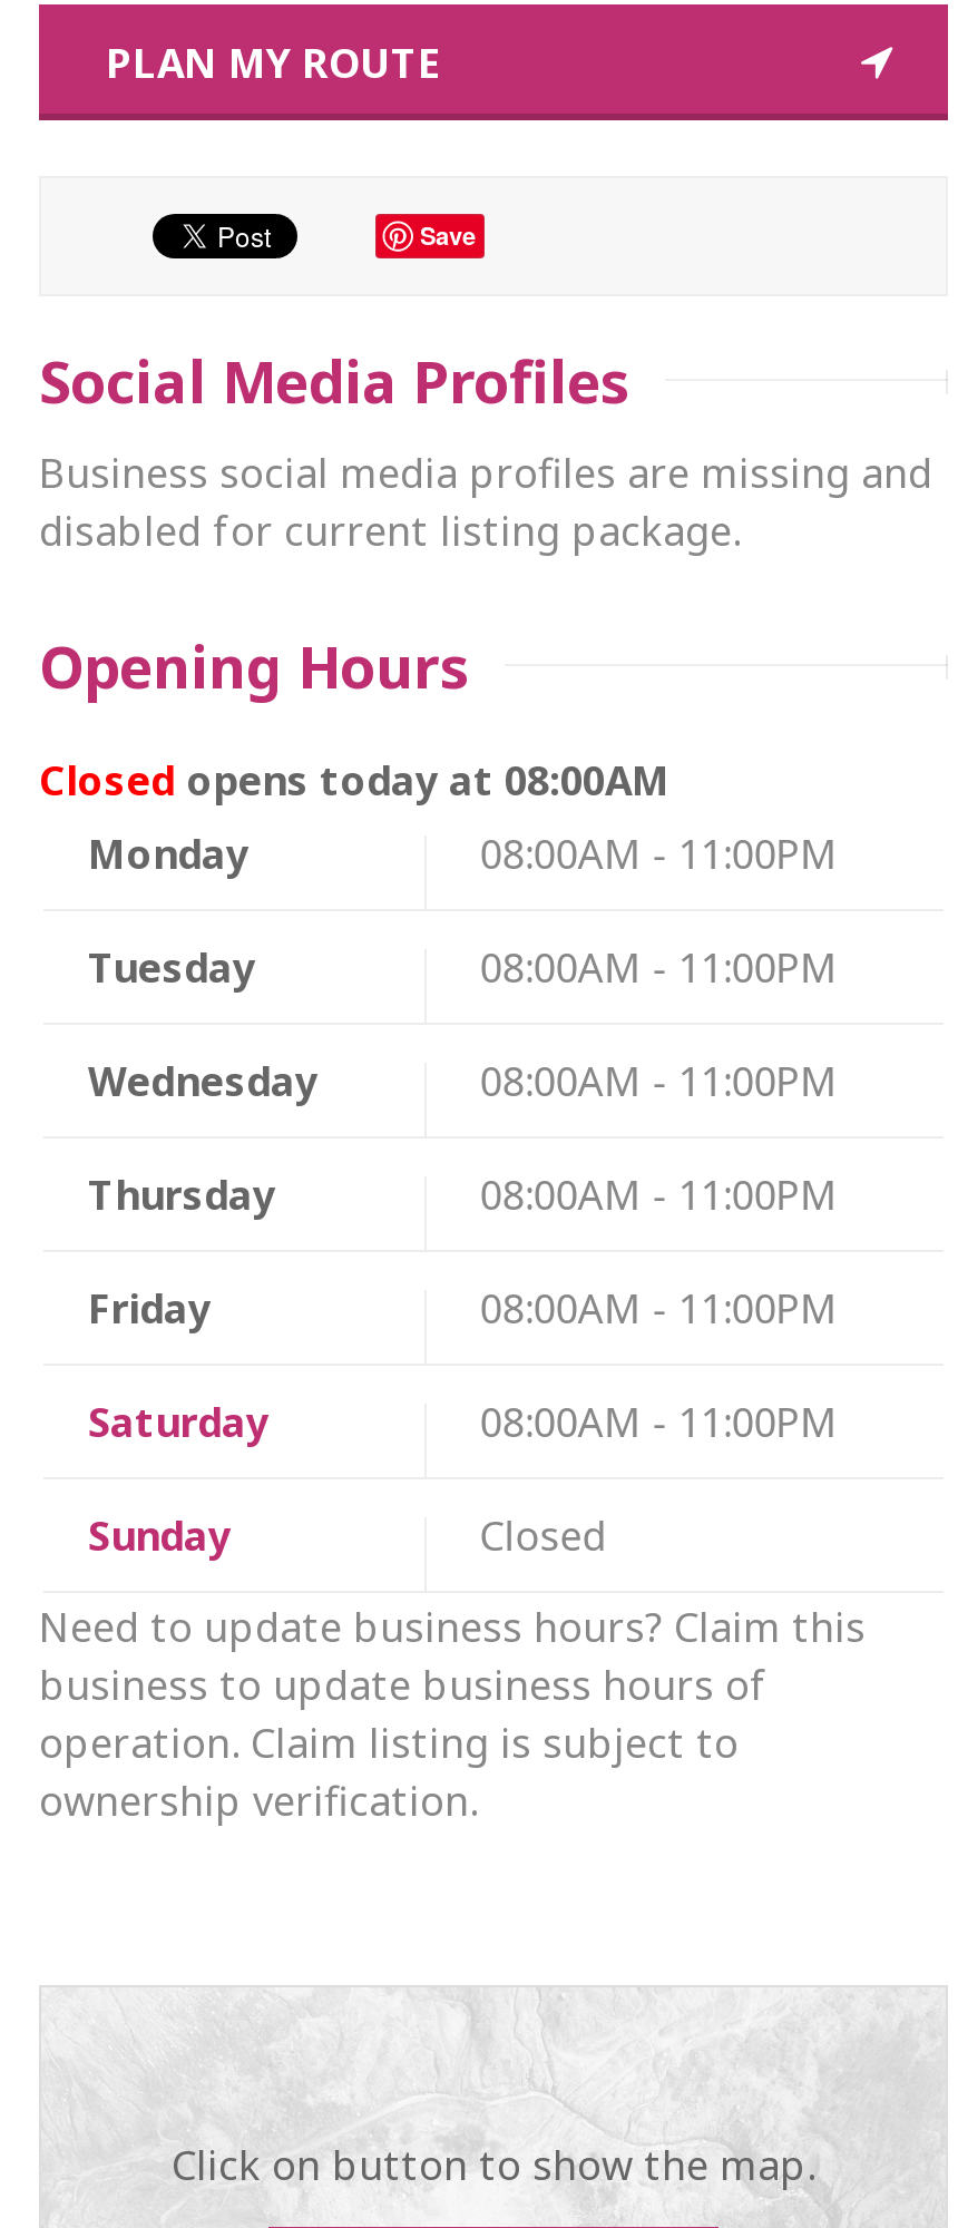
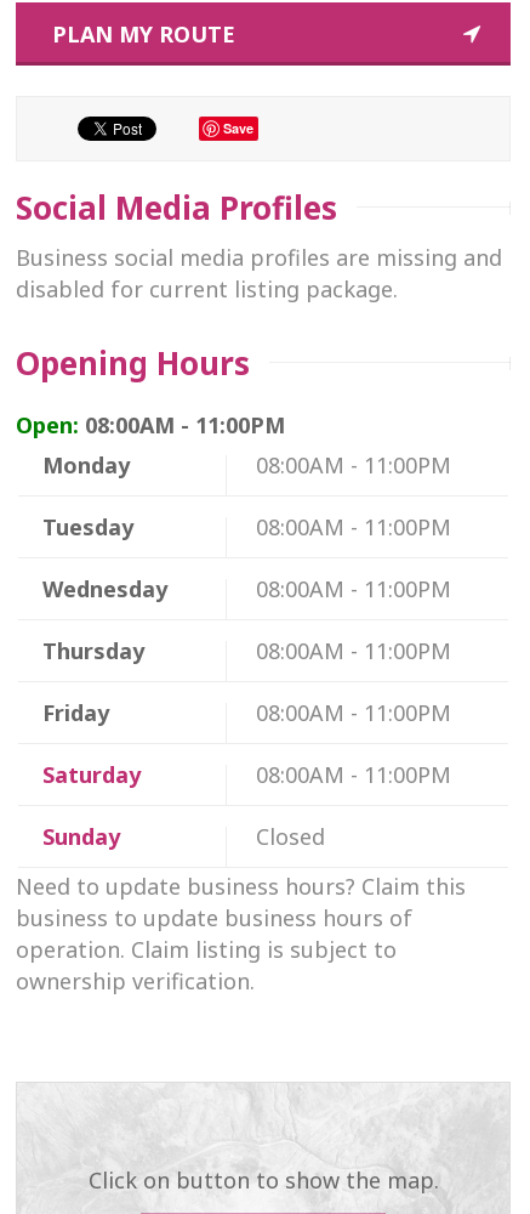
- Closed opens today at 08:00AM
+ Open: 08:00AM - 11:00PM
